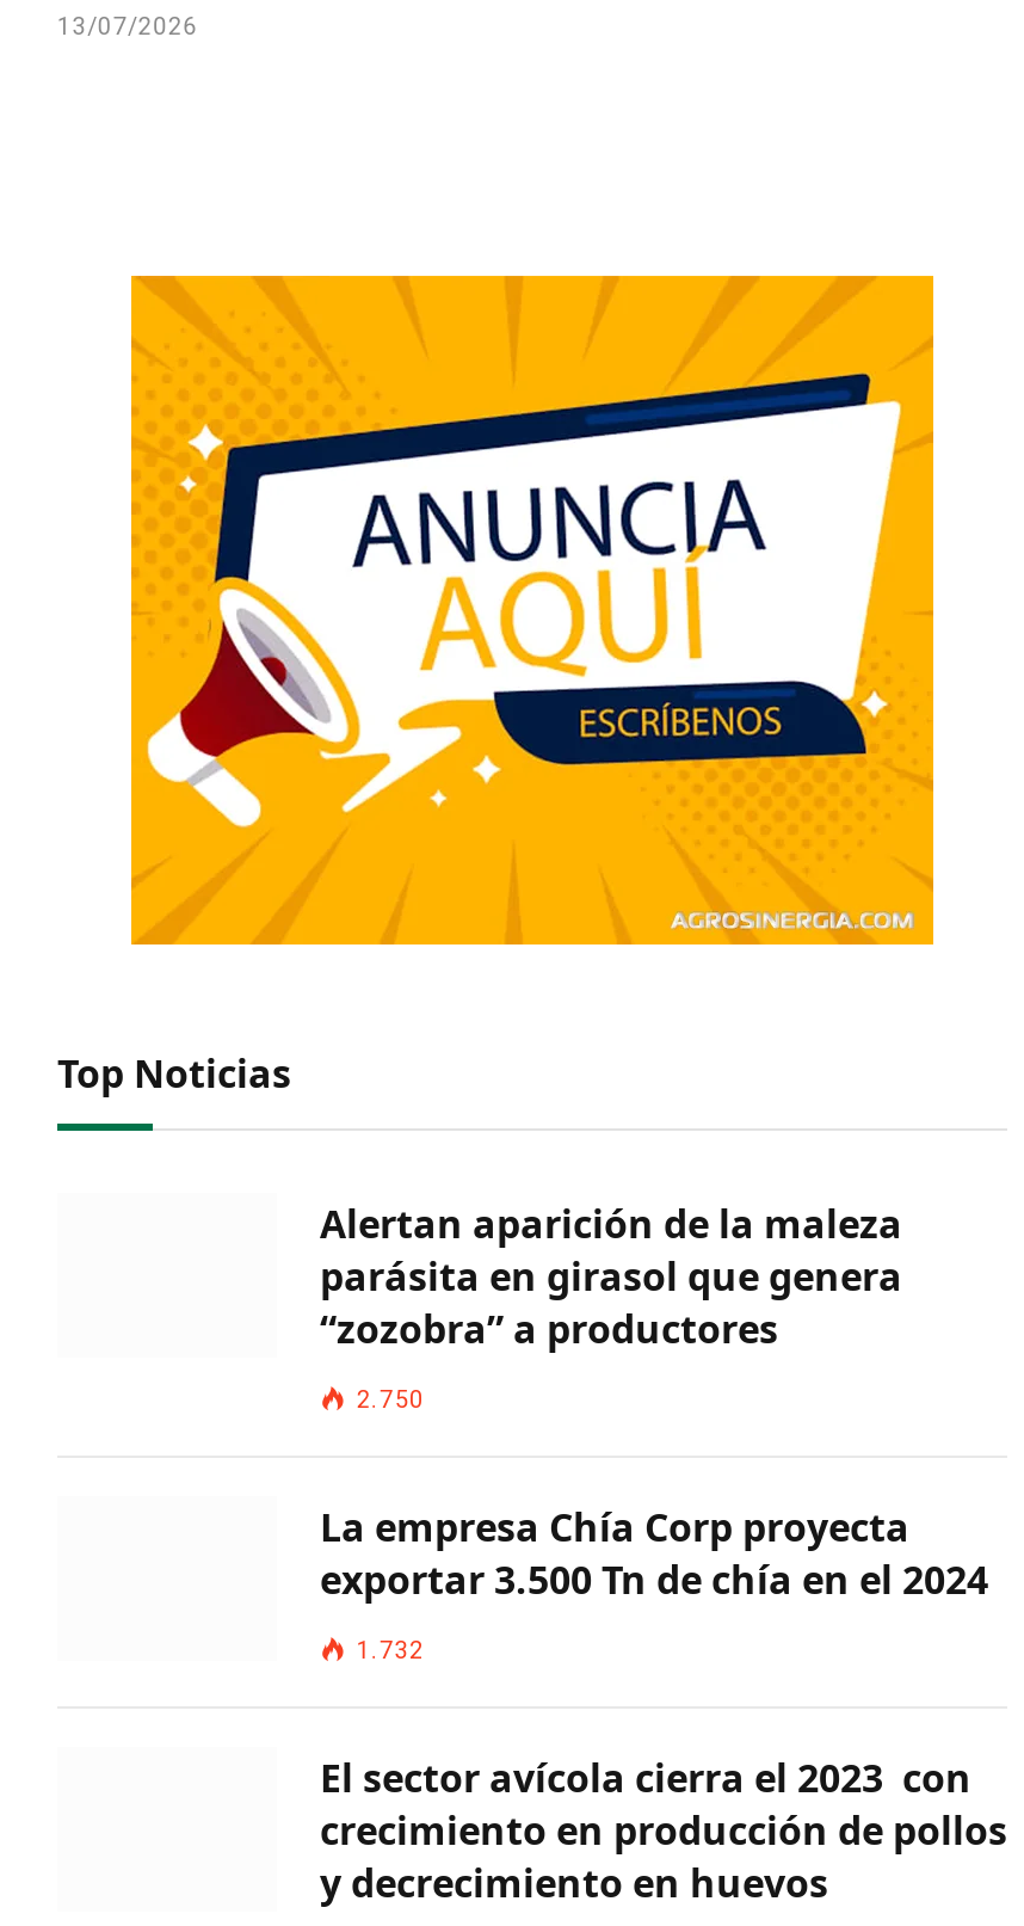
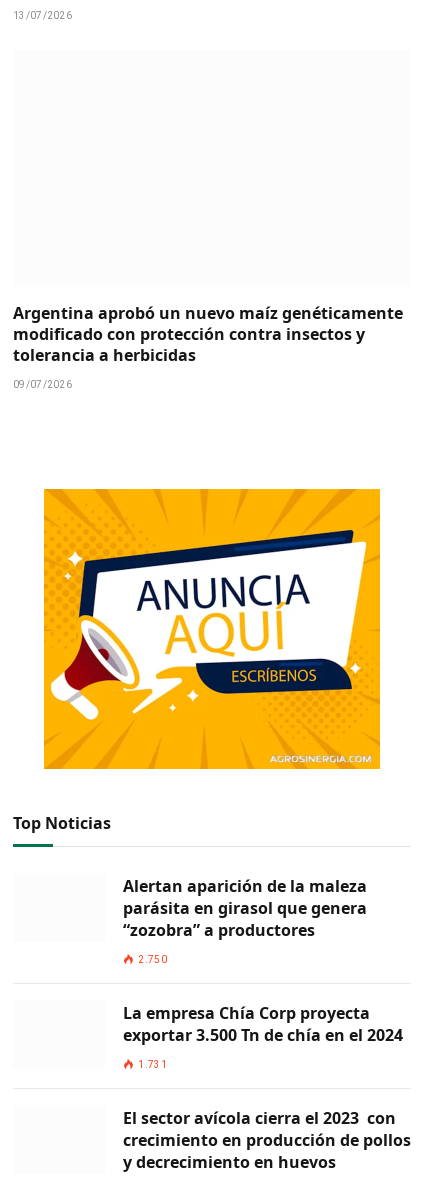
+ Argentina aprobó un nuevo maíz genéticamente
+ modificado con protección contra insectos y
+ tolerancia a herbicidas
+ 09/07/2026

- 1.732
+ 1.731
